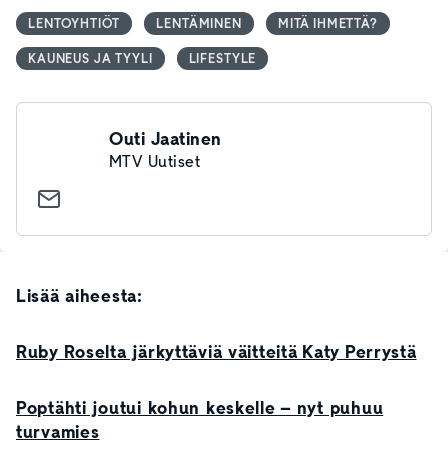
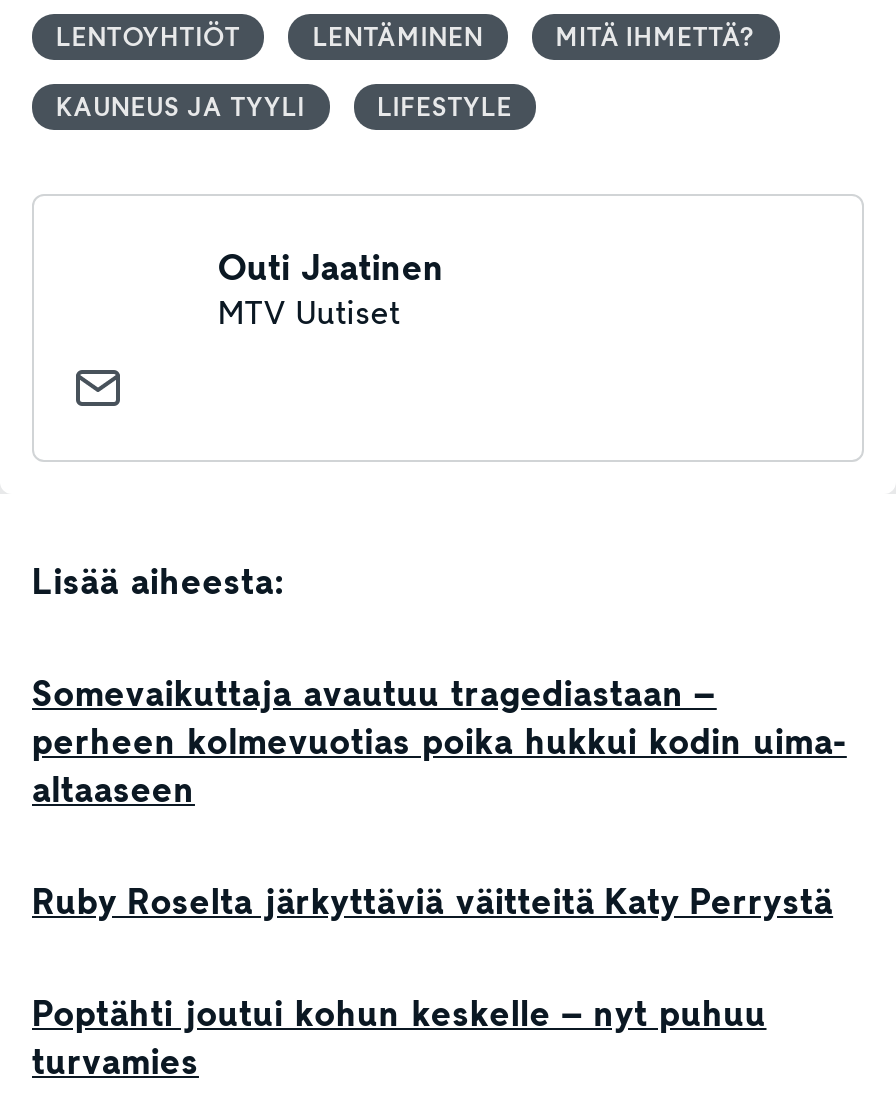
+ Somevaikuttaja avautuu tragediastaan –
+ perheen kolmevuotias poika hukkui kodin uima-
+ altaaseen
